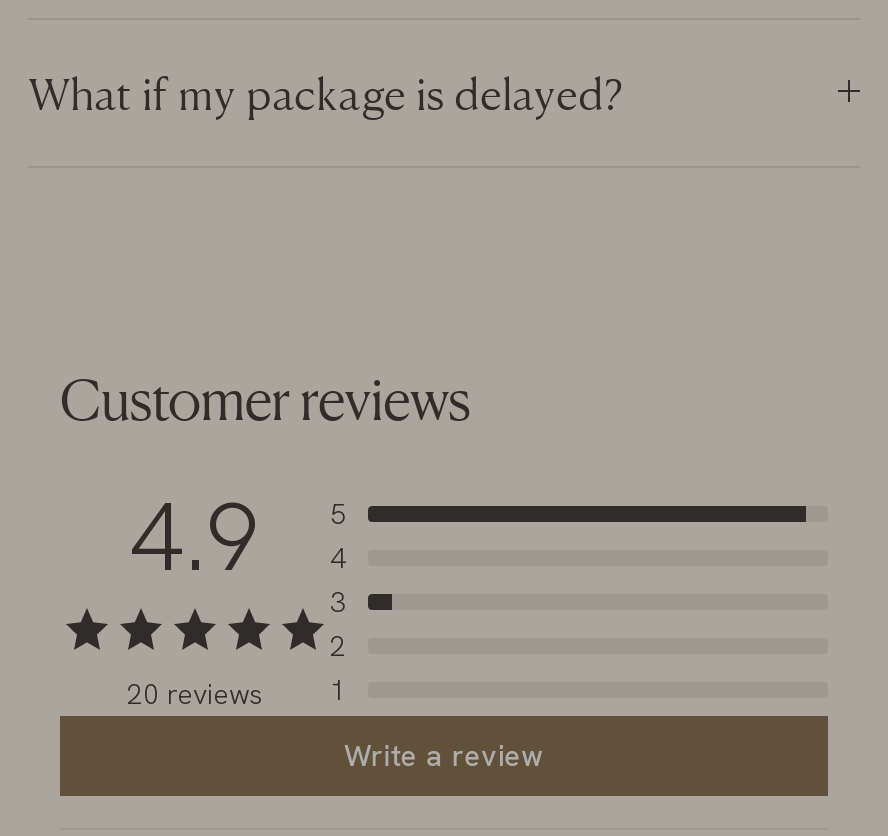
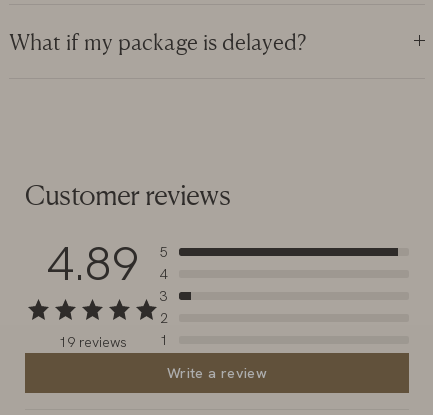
- 4.9 5 4
+ 4.89 5 4

- 20 reviews 1
+ 19 reviews 1
